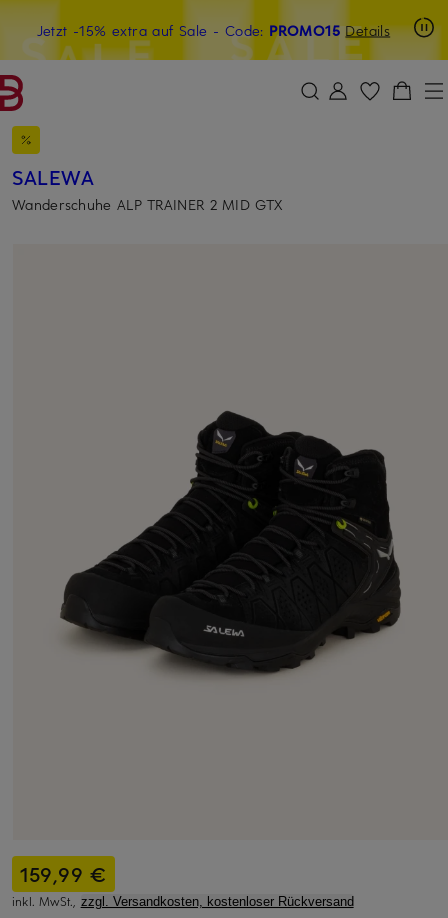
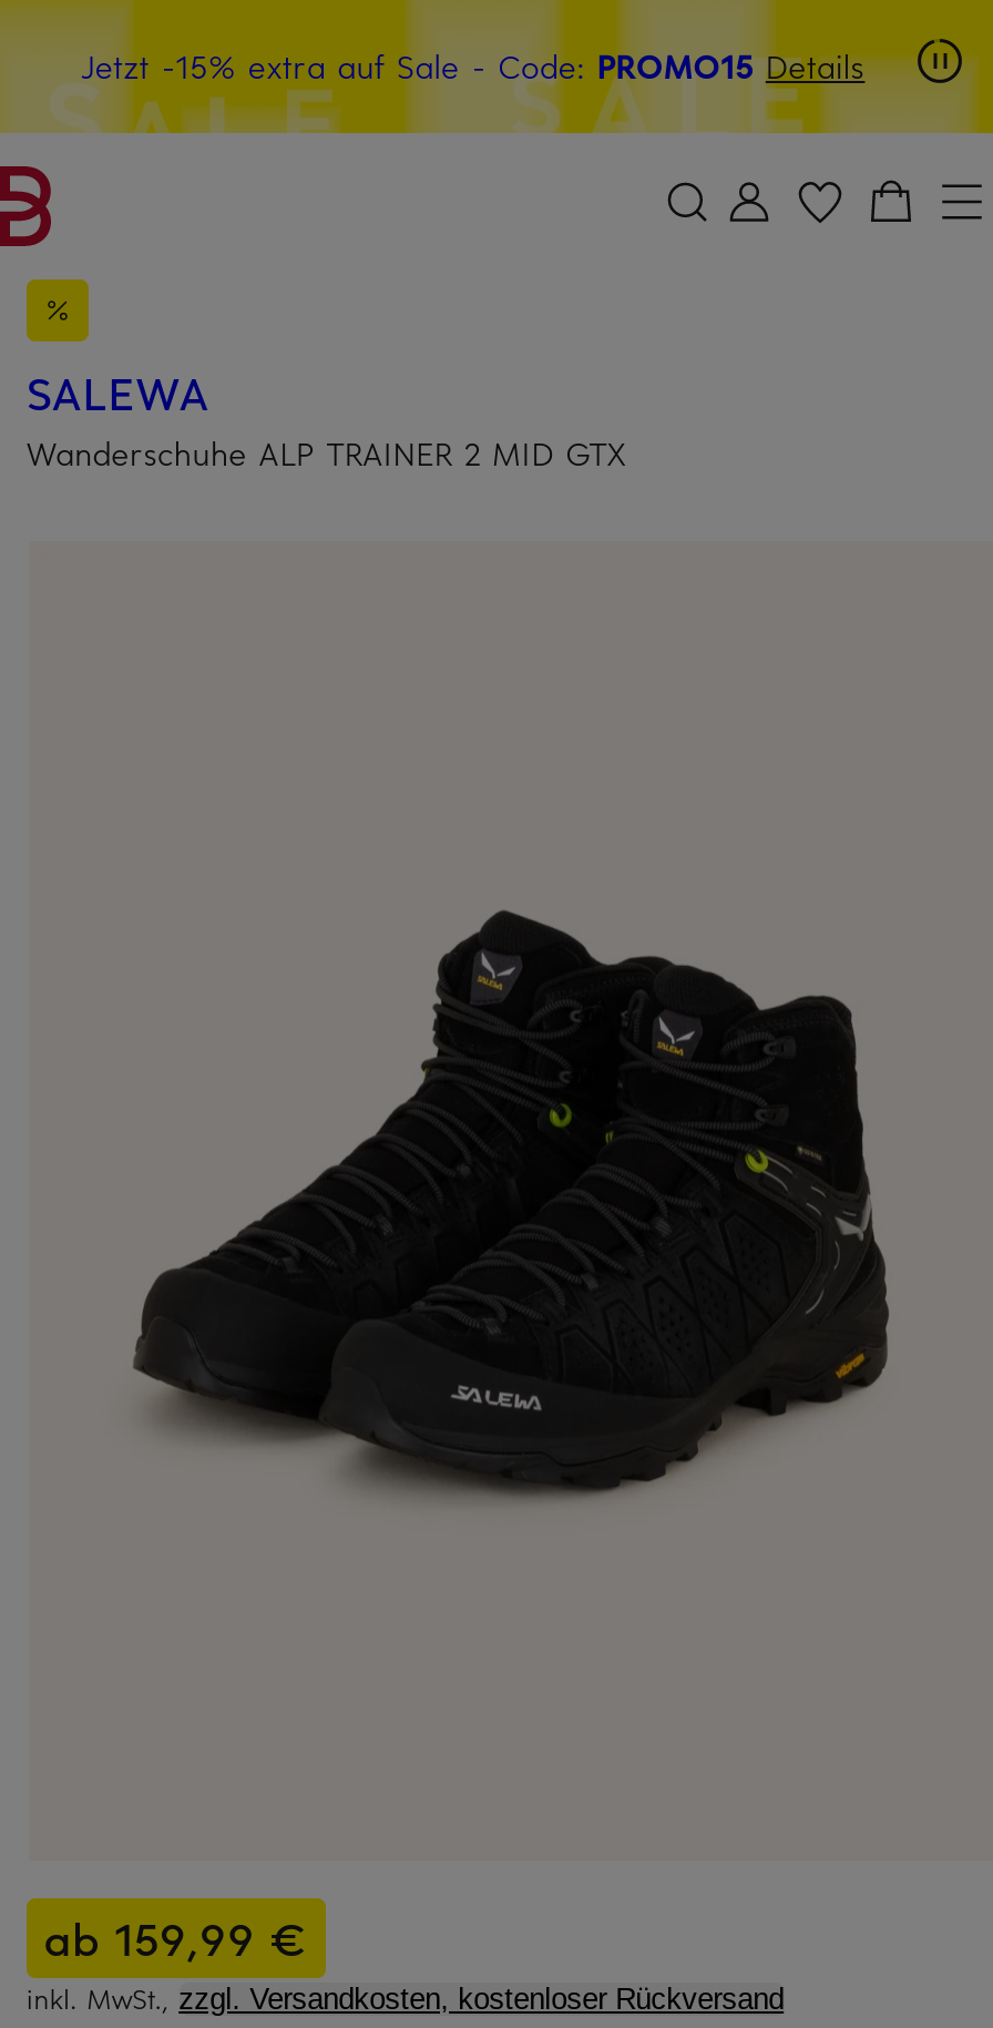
- 159,99 €
+ ab 159,99 €
